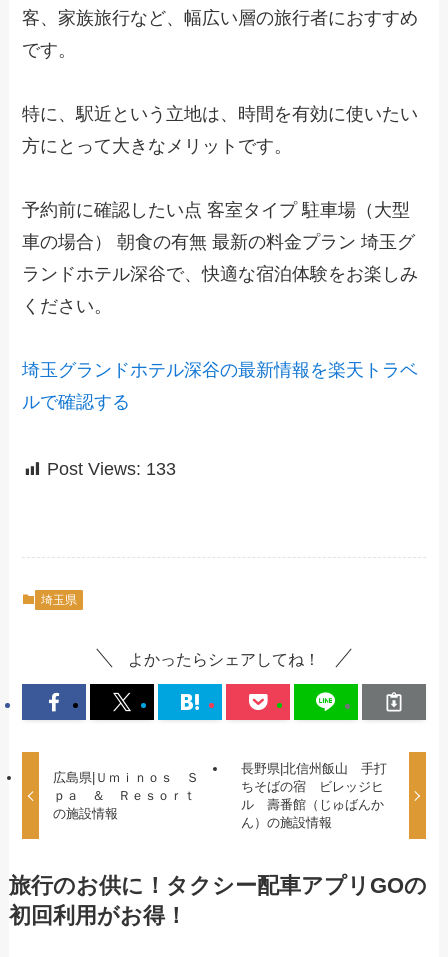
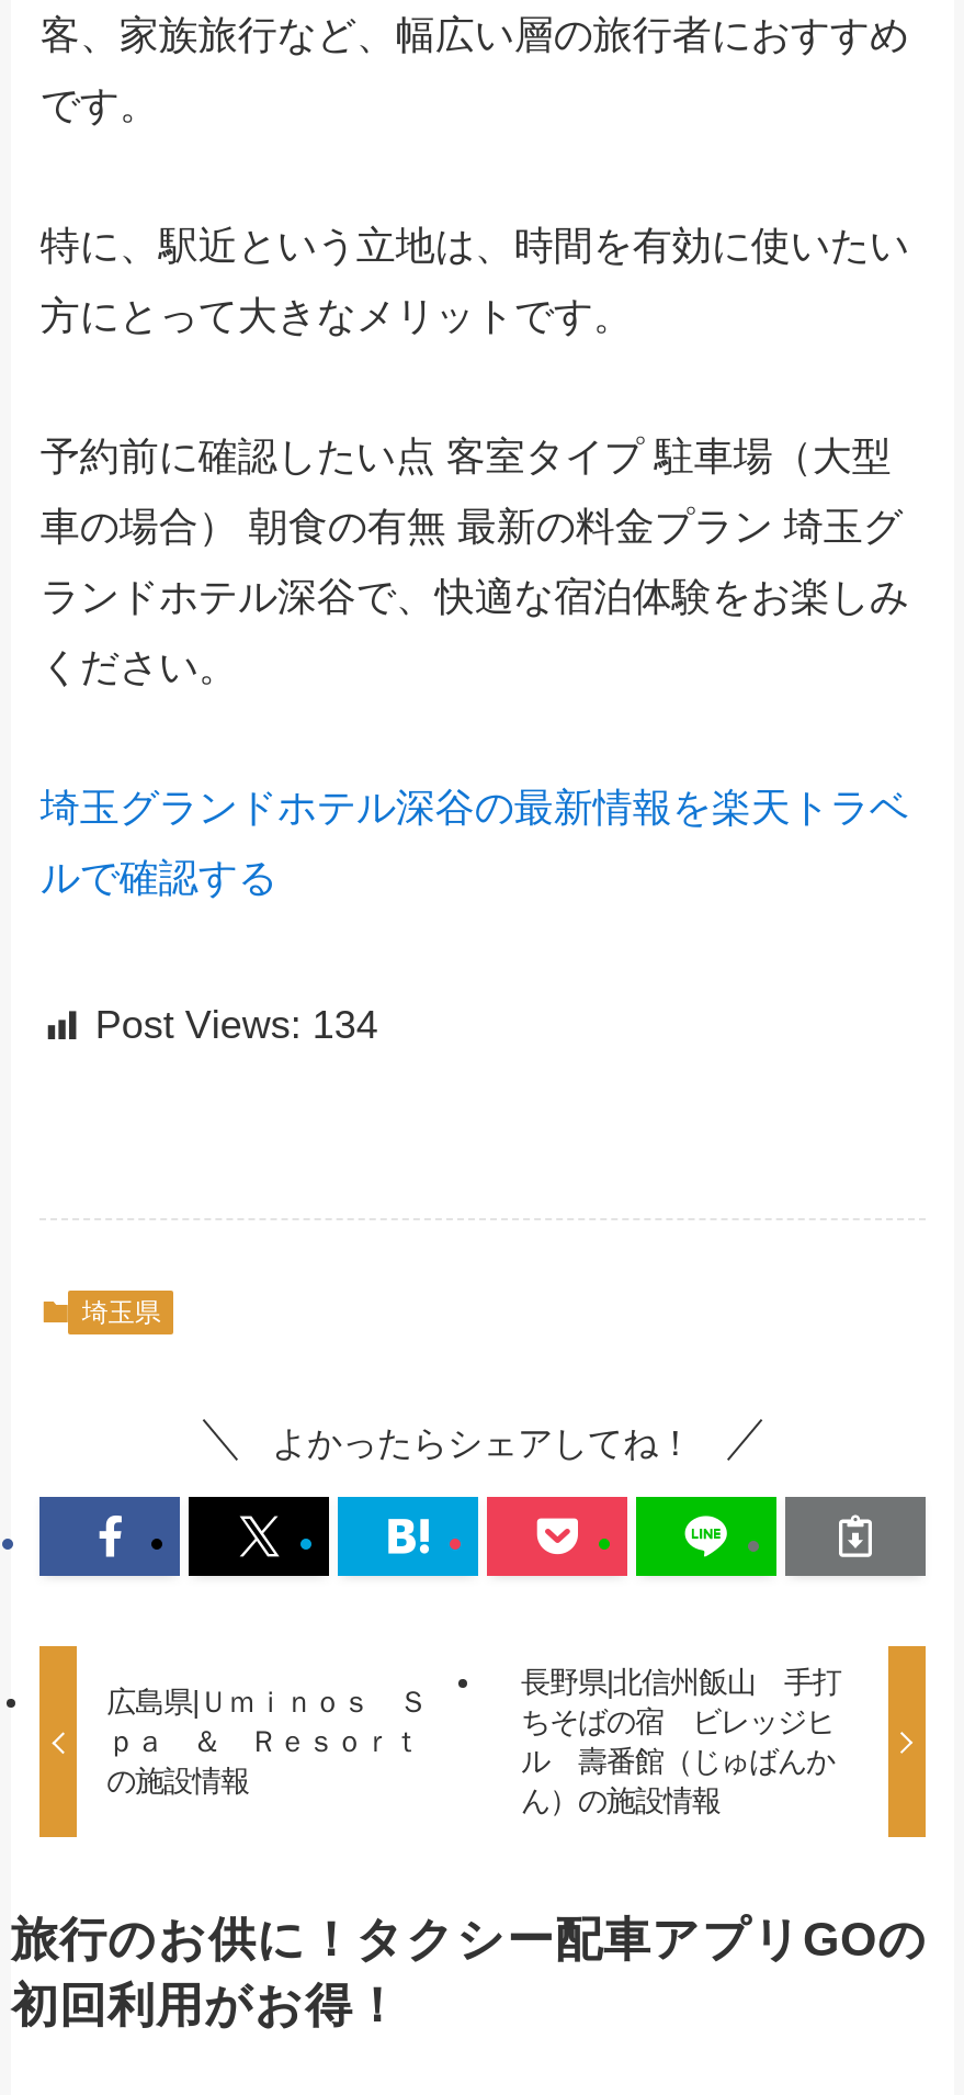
- Post Views: 133
+ Post Views: 134
